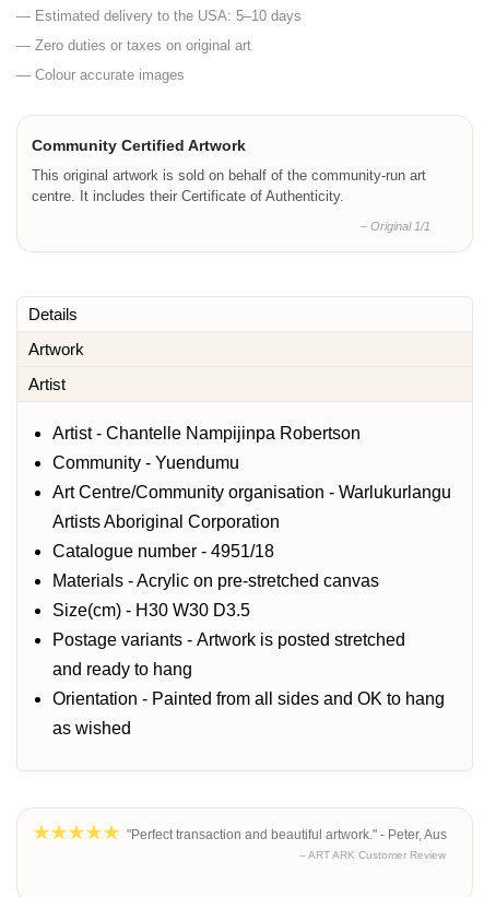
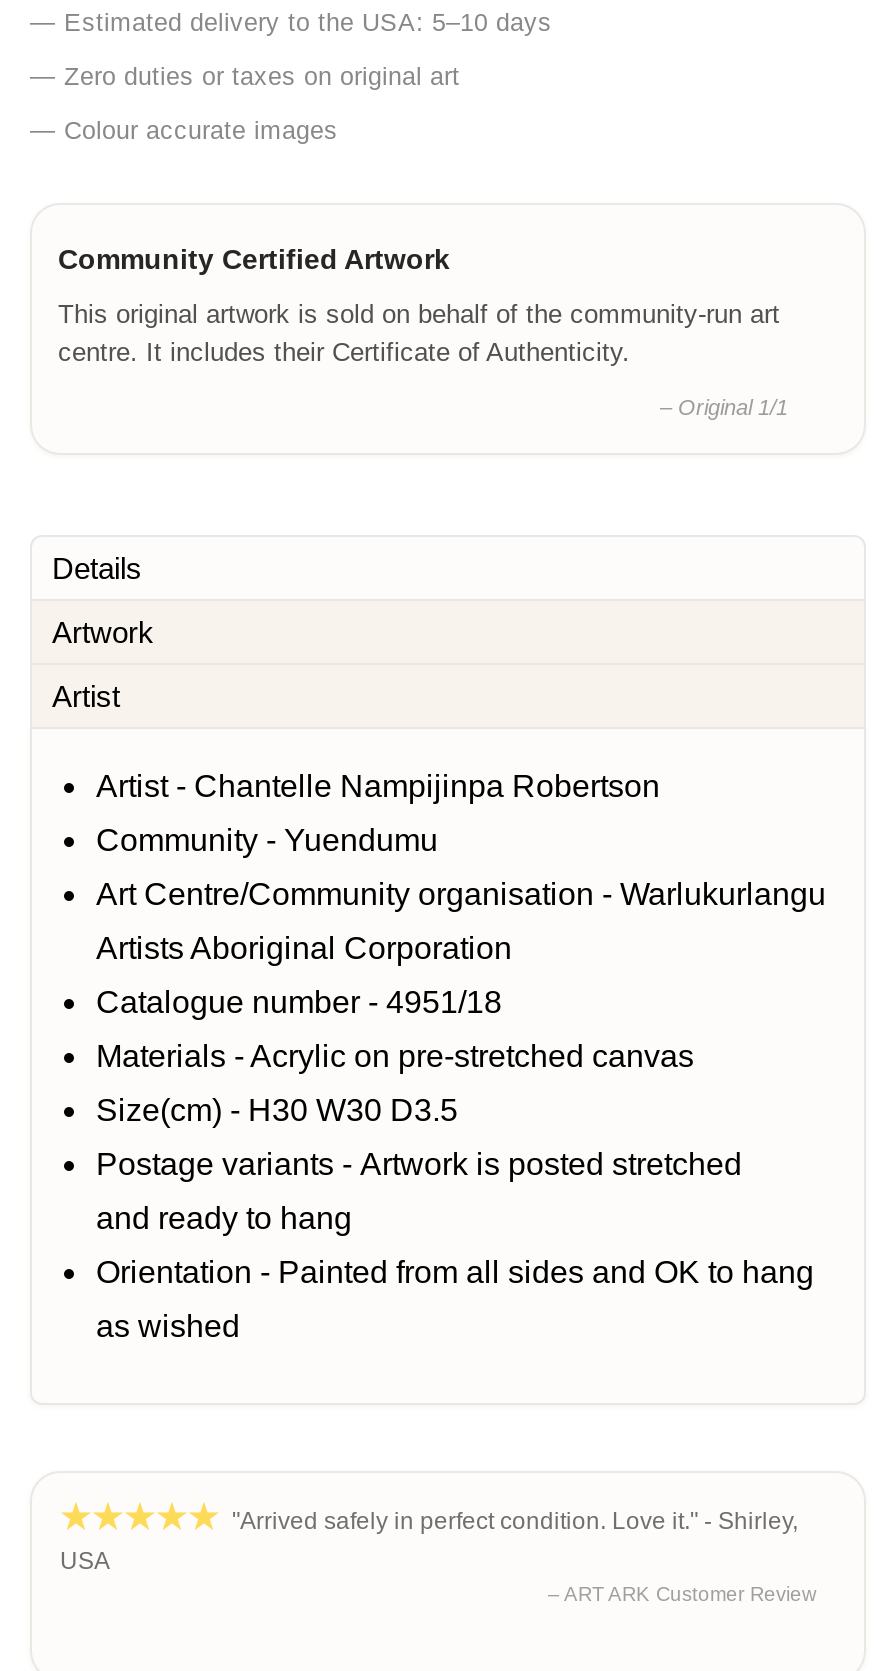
- "Perfect transaction and beautiful artwork." - Peter, Aus
+ "Arrived safely in perfect condition. Love it." - Shirley,
+ USA
